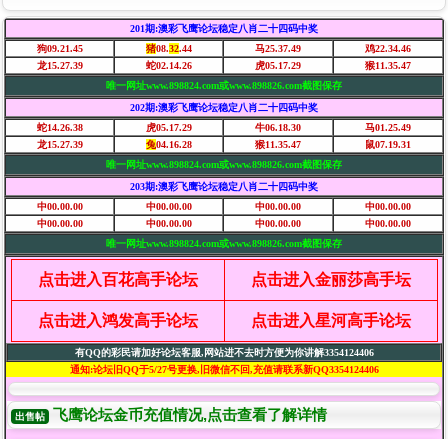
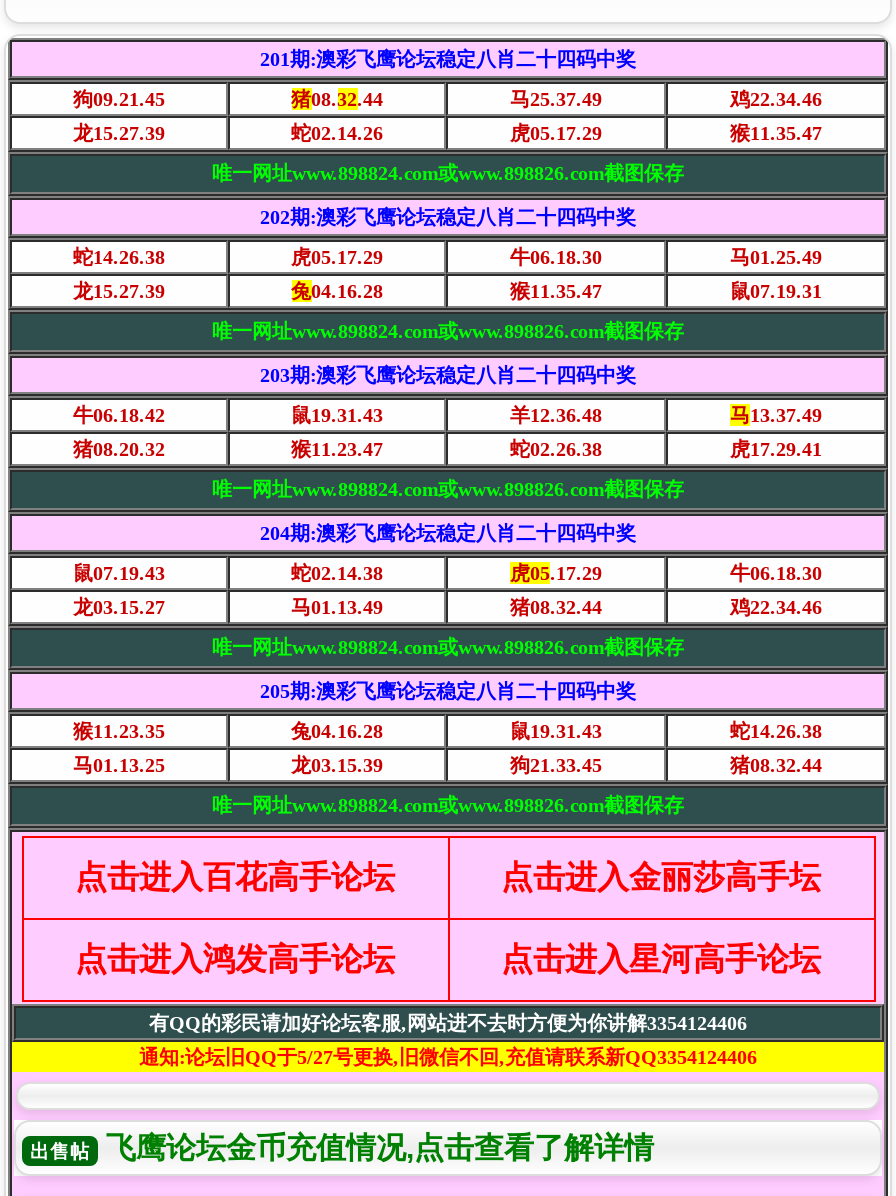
- 中00.00.00
- 中00.00.00
- 中00.00.00
- 中00.00.00
- 中00.00.00
- 中00.00.00
- 中00.00.00
- 中00.00.00
+ 牛06.18.42
+ 鼠19.31.43
+ 羊12.36.48
+ 马13.37.49
+ 猪08.20.32
+ 猴11.23.47
+ 蛇02.26.38
+ 虎17.29.41
+ 唯一网址www.898824.com或www.898826.com截图保存
+ 204期:澳彩飞鹰论坛稳定八肖二十四码中奖
+ 鼠07.19.43
+ 蛇02.14.38
+ 虎05.17.29
+ 牛06.18.30
+ 龙03.15.27
+ 马01.13.49
+ 猪08.32.44
+ 鸡22.34.46
+ 唯一网址www.898824.com或www.898826.com截图保存
+ 205期:澳彩飞鹰论坛稳定八肖二十四码中奖
+ 猴11.23.35
+ 兔04.16.28
+ 鼠19.31.43
+ 蛇14.26.38
+ 马01.13.25
+ 龙03.15.39
+ 狗21.33.45
+ 猪08.32.44
